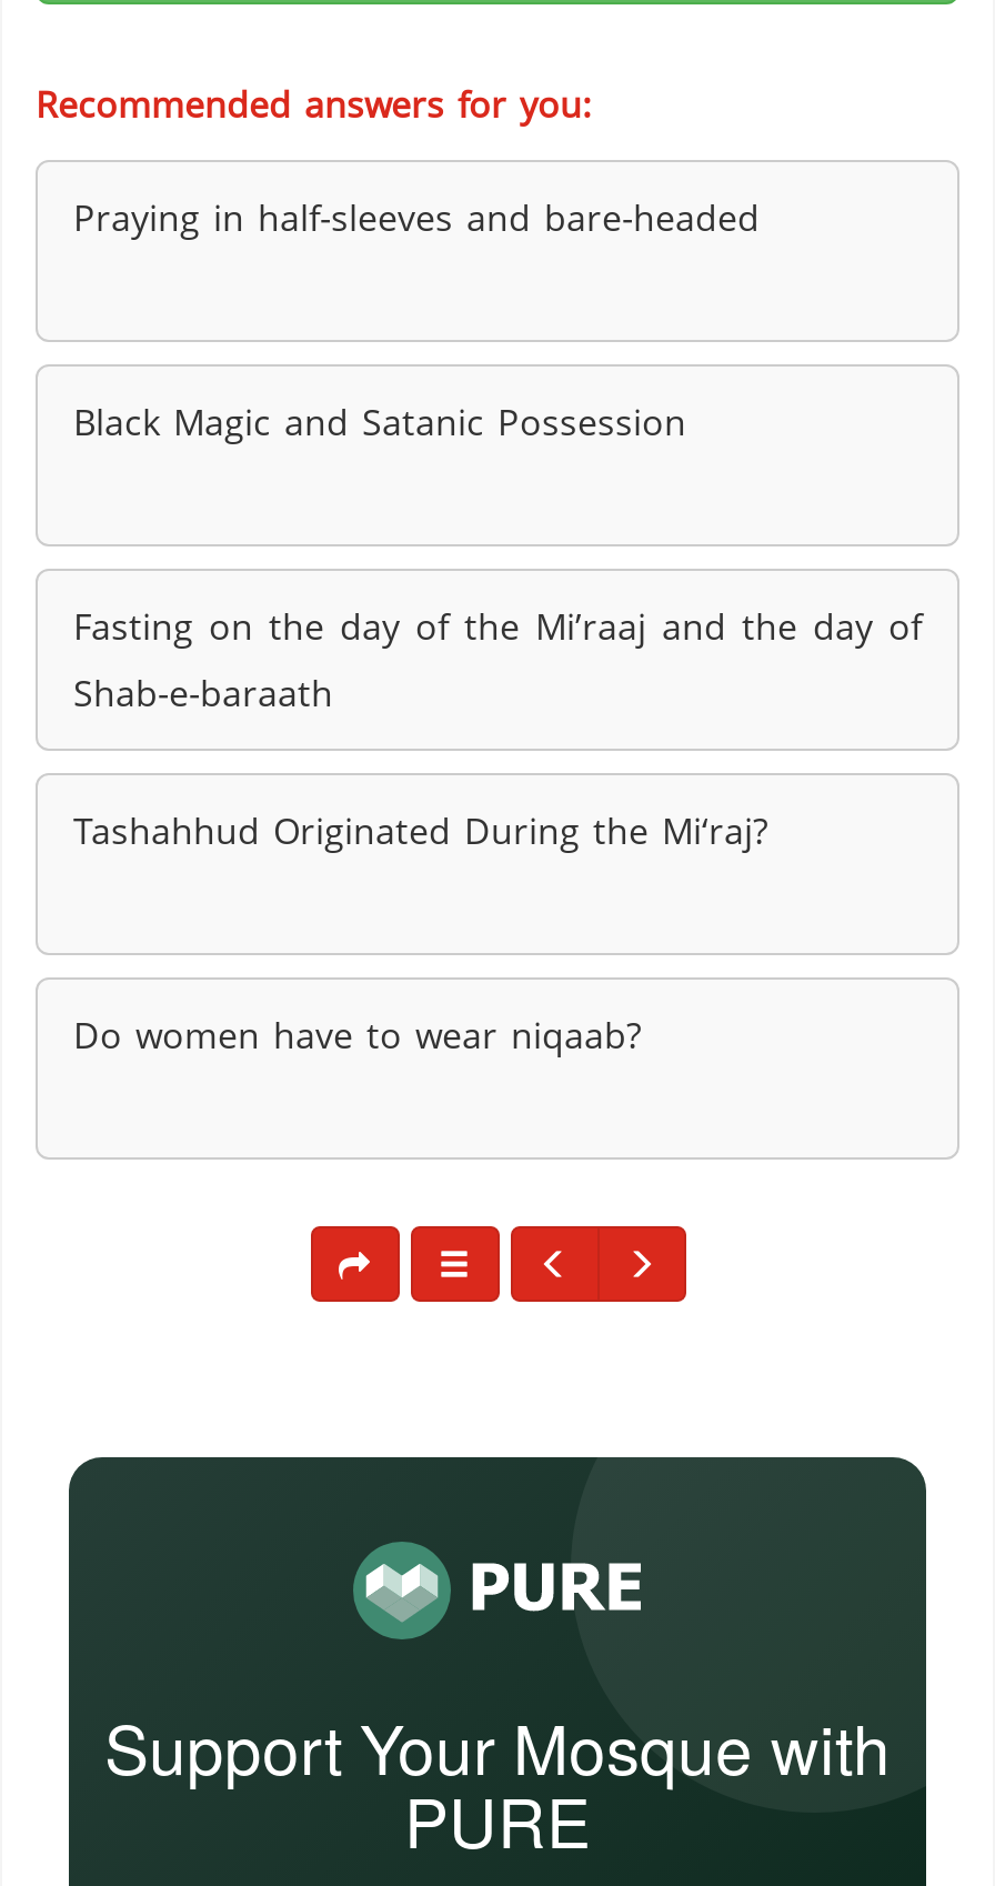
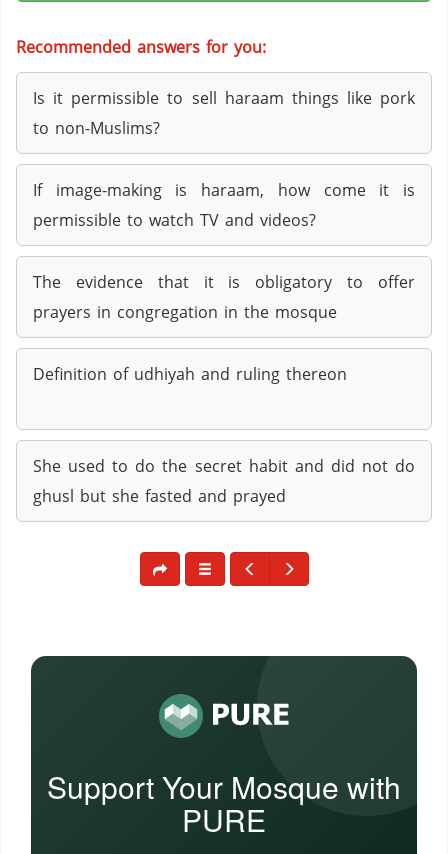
- Praying in half-sleeves and bare-headed
+ Is it permissible to sell haraam things like pork
+ to non-Muslims?

- Black Magic and Satanic Possession
+ If image-making is haraam, how come it is
+ permissible to watch TV and videos?

- Fasting on the day of the Mi’raaj and the day of
- Shab-e-baraath
+ The evidence that it is obligatory to offer
+ prayers in congregation in the mosque

- Tashahhud Originated During the Mi‘raj?
+ Definition of udhiyah and ruling thereon

- Do women have to wear niqaab?
+ She used to do the secret habit and did not do
+ ghusl but she fasted and prayed
